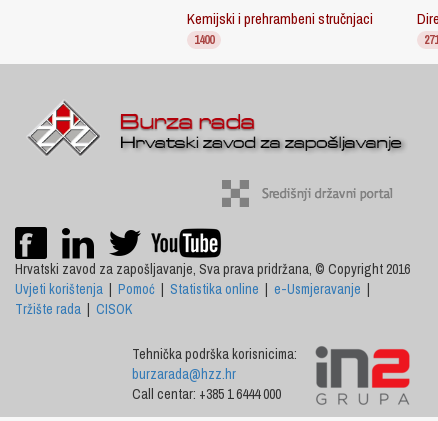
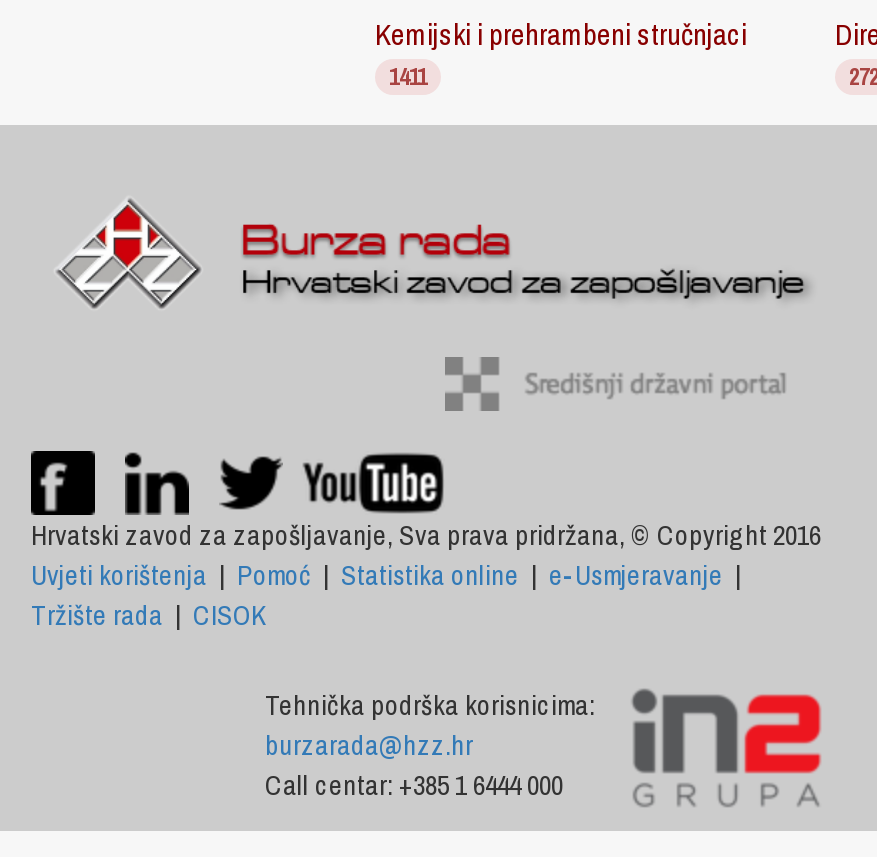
- 1400
+ 1411

- 271
+ 272
